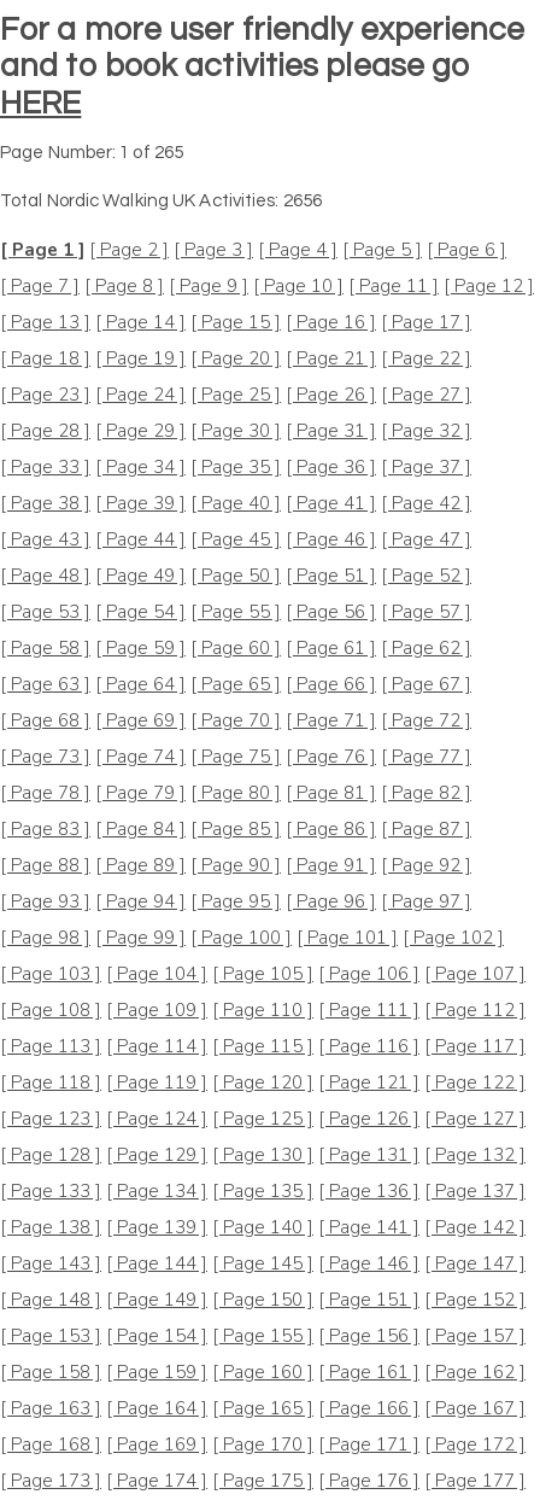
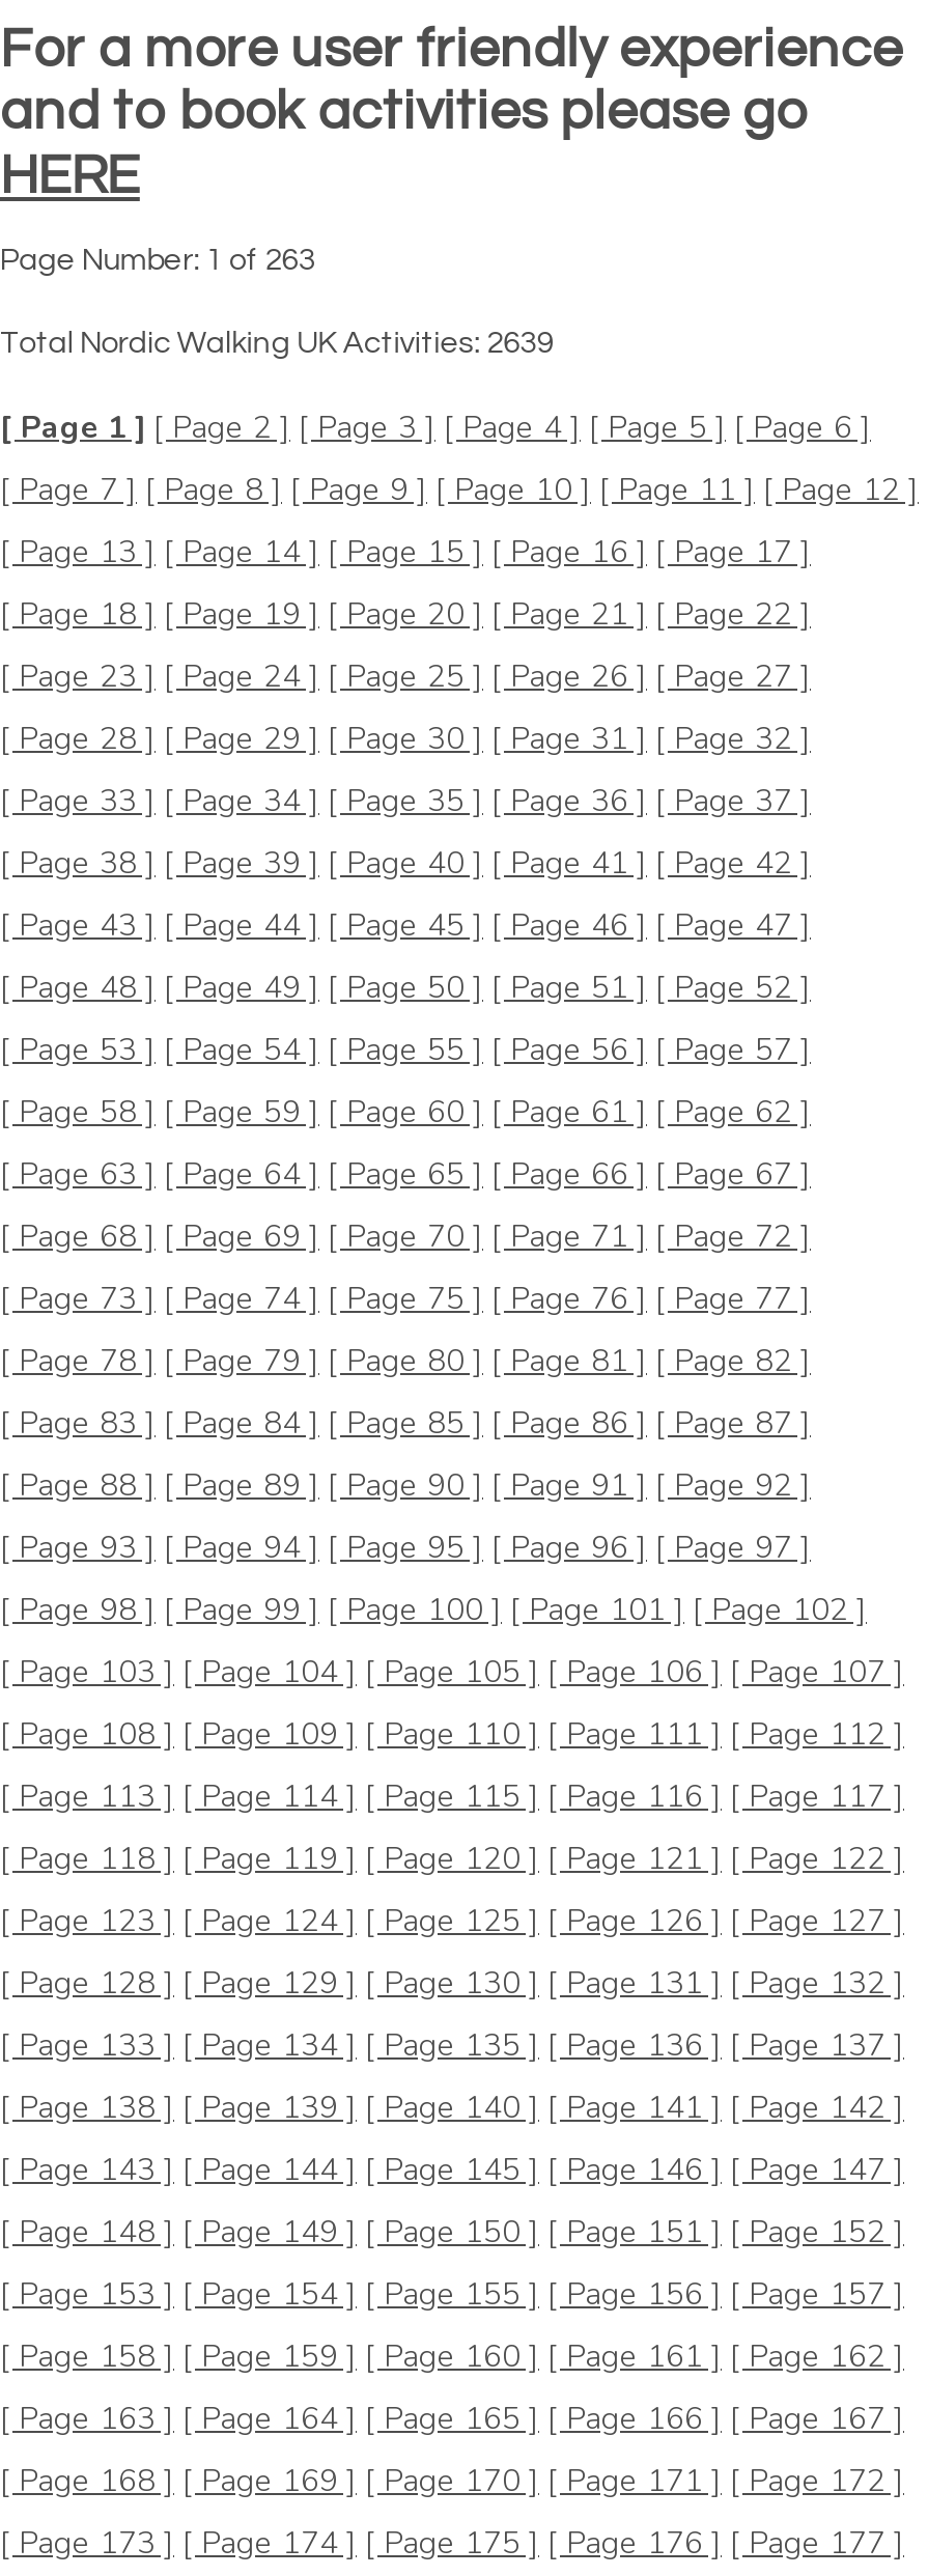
- Page Number: 1 of 265
+ Page Number: 1 of 263

- Total Nordic Walking UK Activities: 2656
+ Total Nordic Walking UK Activities: 2639
